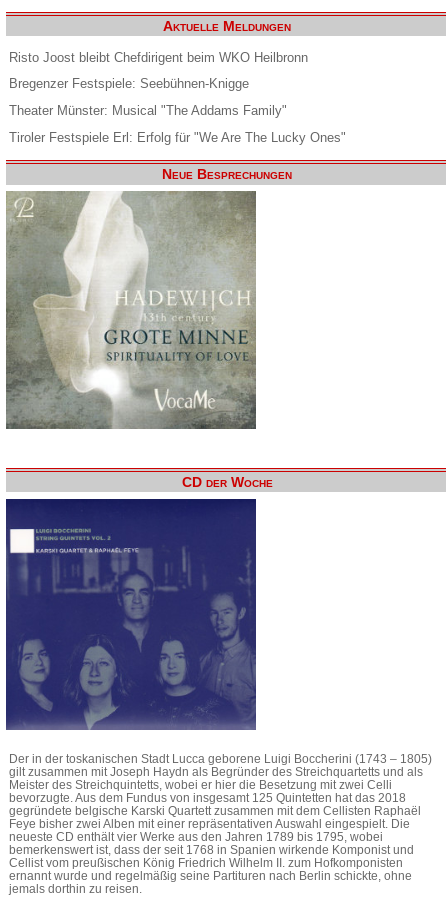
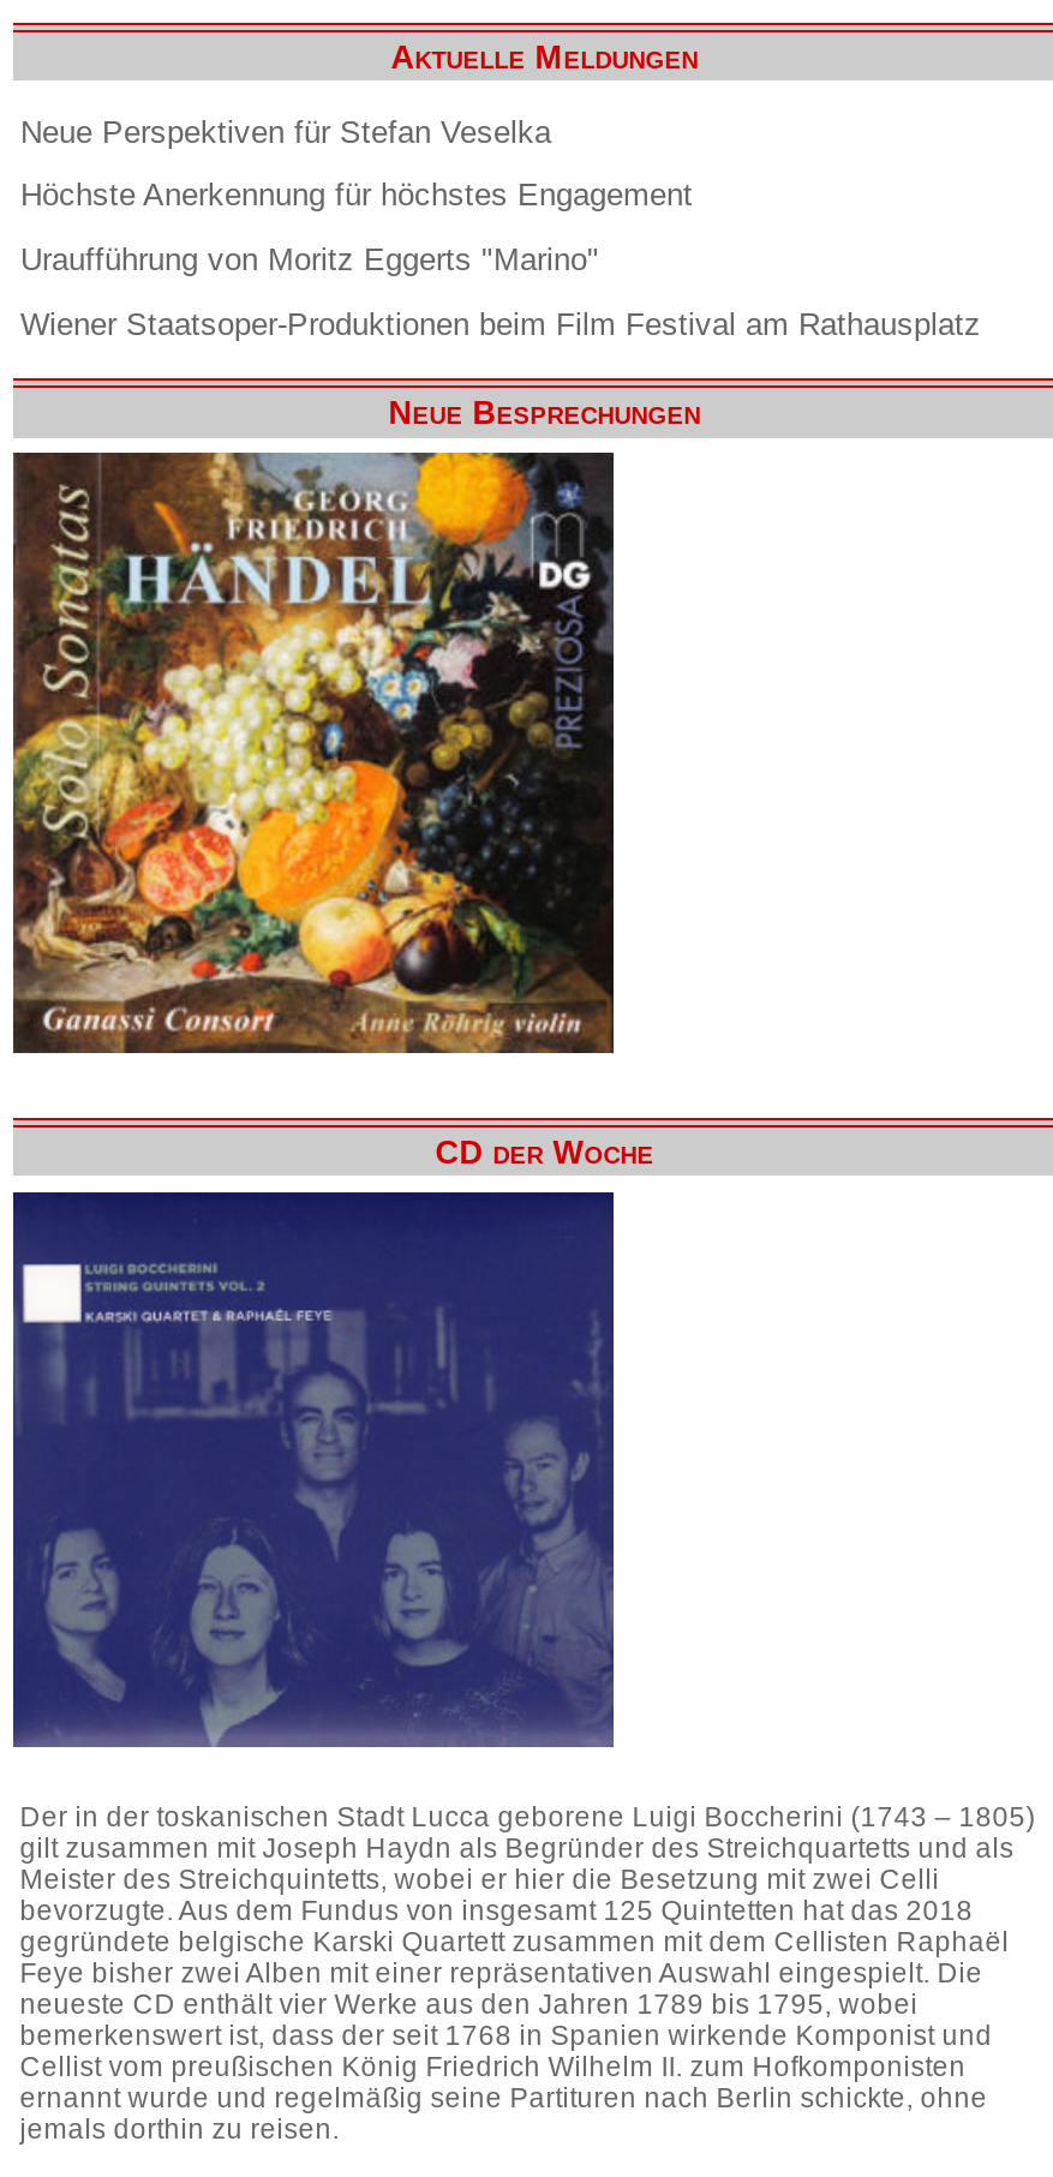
- Risto Joost bleibt Chefdirigent beim WKO Heilbronn
+ Neue Perspektiven für Stefan Veselka

- Bregenzer Festspiele: Seebühnen-Knigge
+ Höchste Anerkennung für höchstes Engagement

- Theater Münster: Musical "The Addams Family"
+ Uraufführung von Moritz Eggerts "Marino"

- Tiroler Festspiele Erl: Erfolg für "We Are The Lucky Ones"
+ Wiener Staatsoper-Produktionen beim Film Festival am Rathausplatz

- [image]
+ [image]
